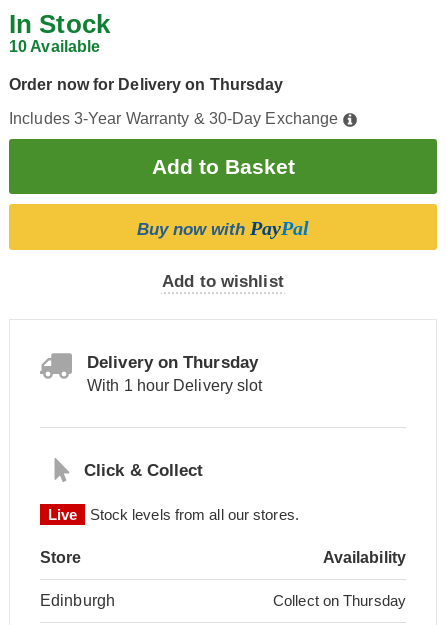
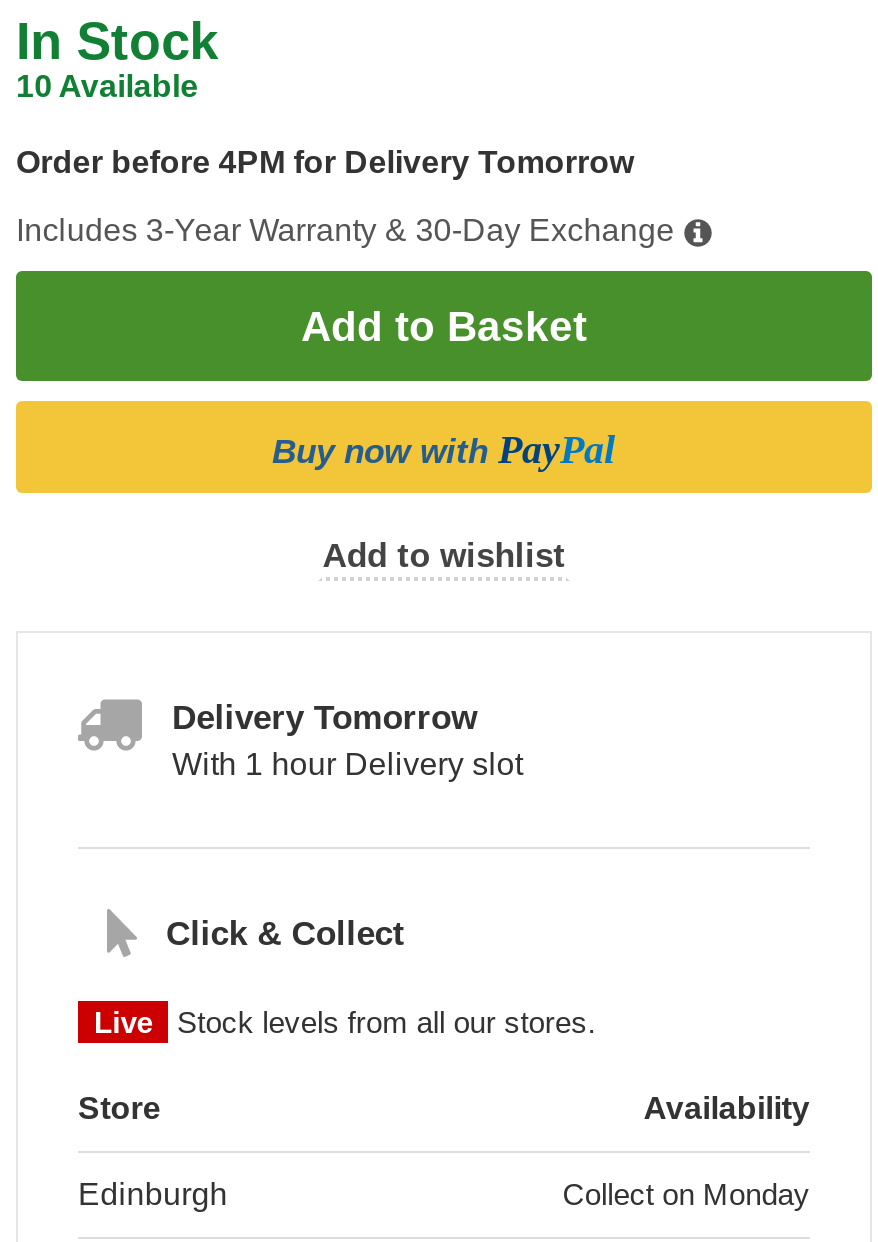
- Order now for Delivery on Thursday
+ Order before 4PM for Delivery Tomorrow

- Delivery on Thursday
+ Delivery Tomorrow

- Collect on Thursday
+ Collect on Monday
